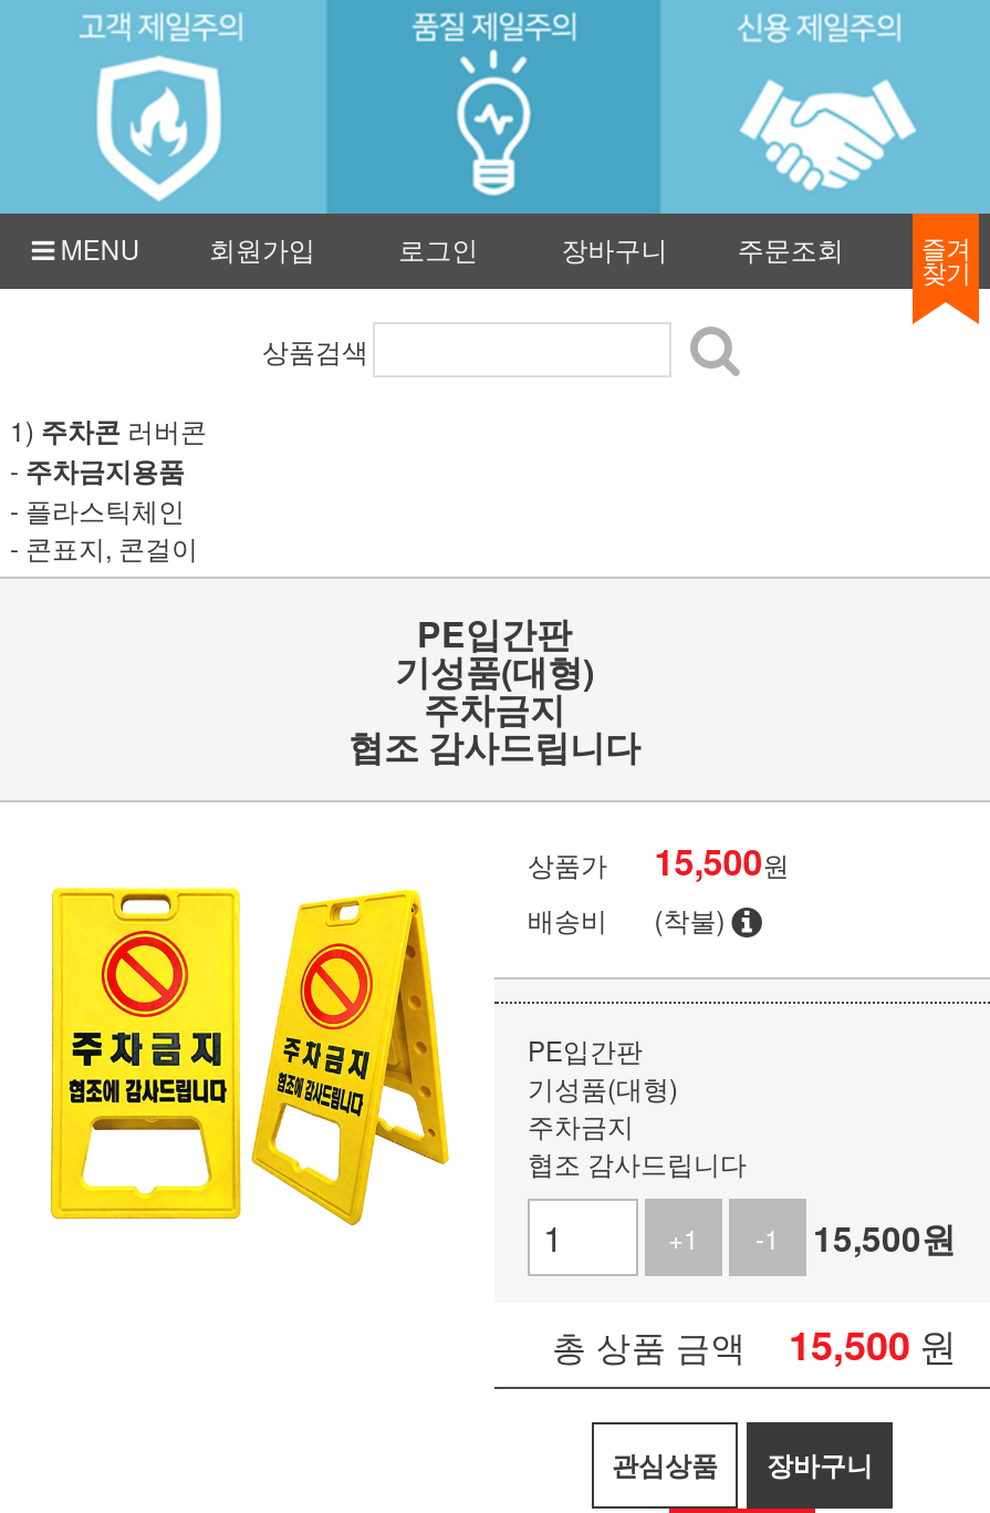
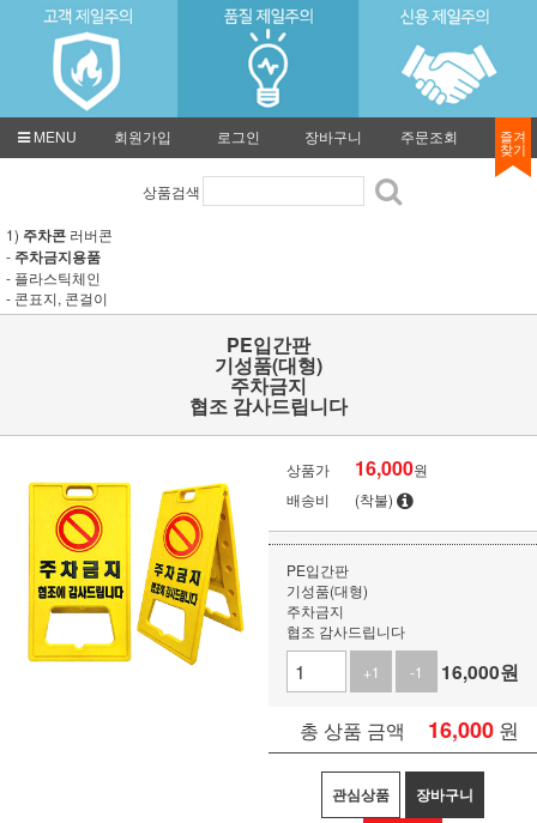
- 상품가 15,500원
+ 상품가 16,000원

- +1 -1 15,500원
+ +1 -1 16,000원

- 총 상품 금액 15,500 원
+ 총 상품 금액 16,000 원
